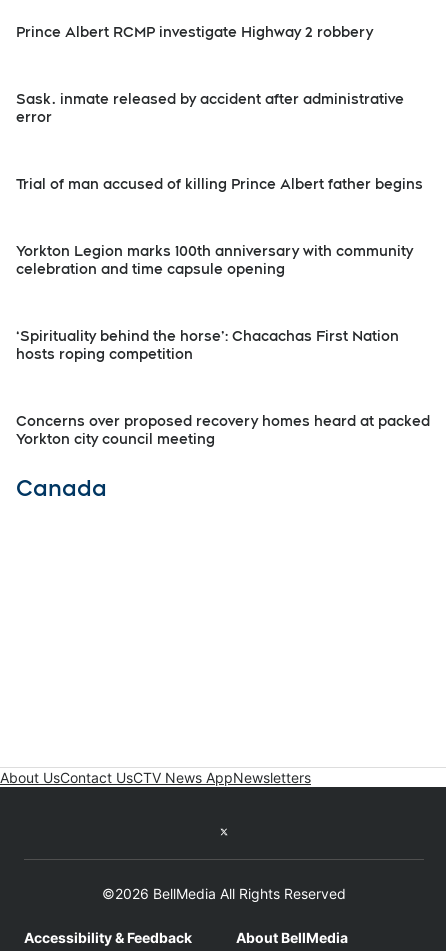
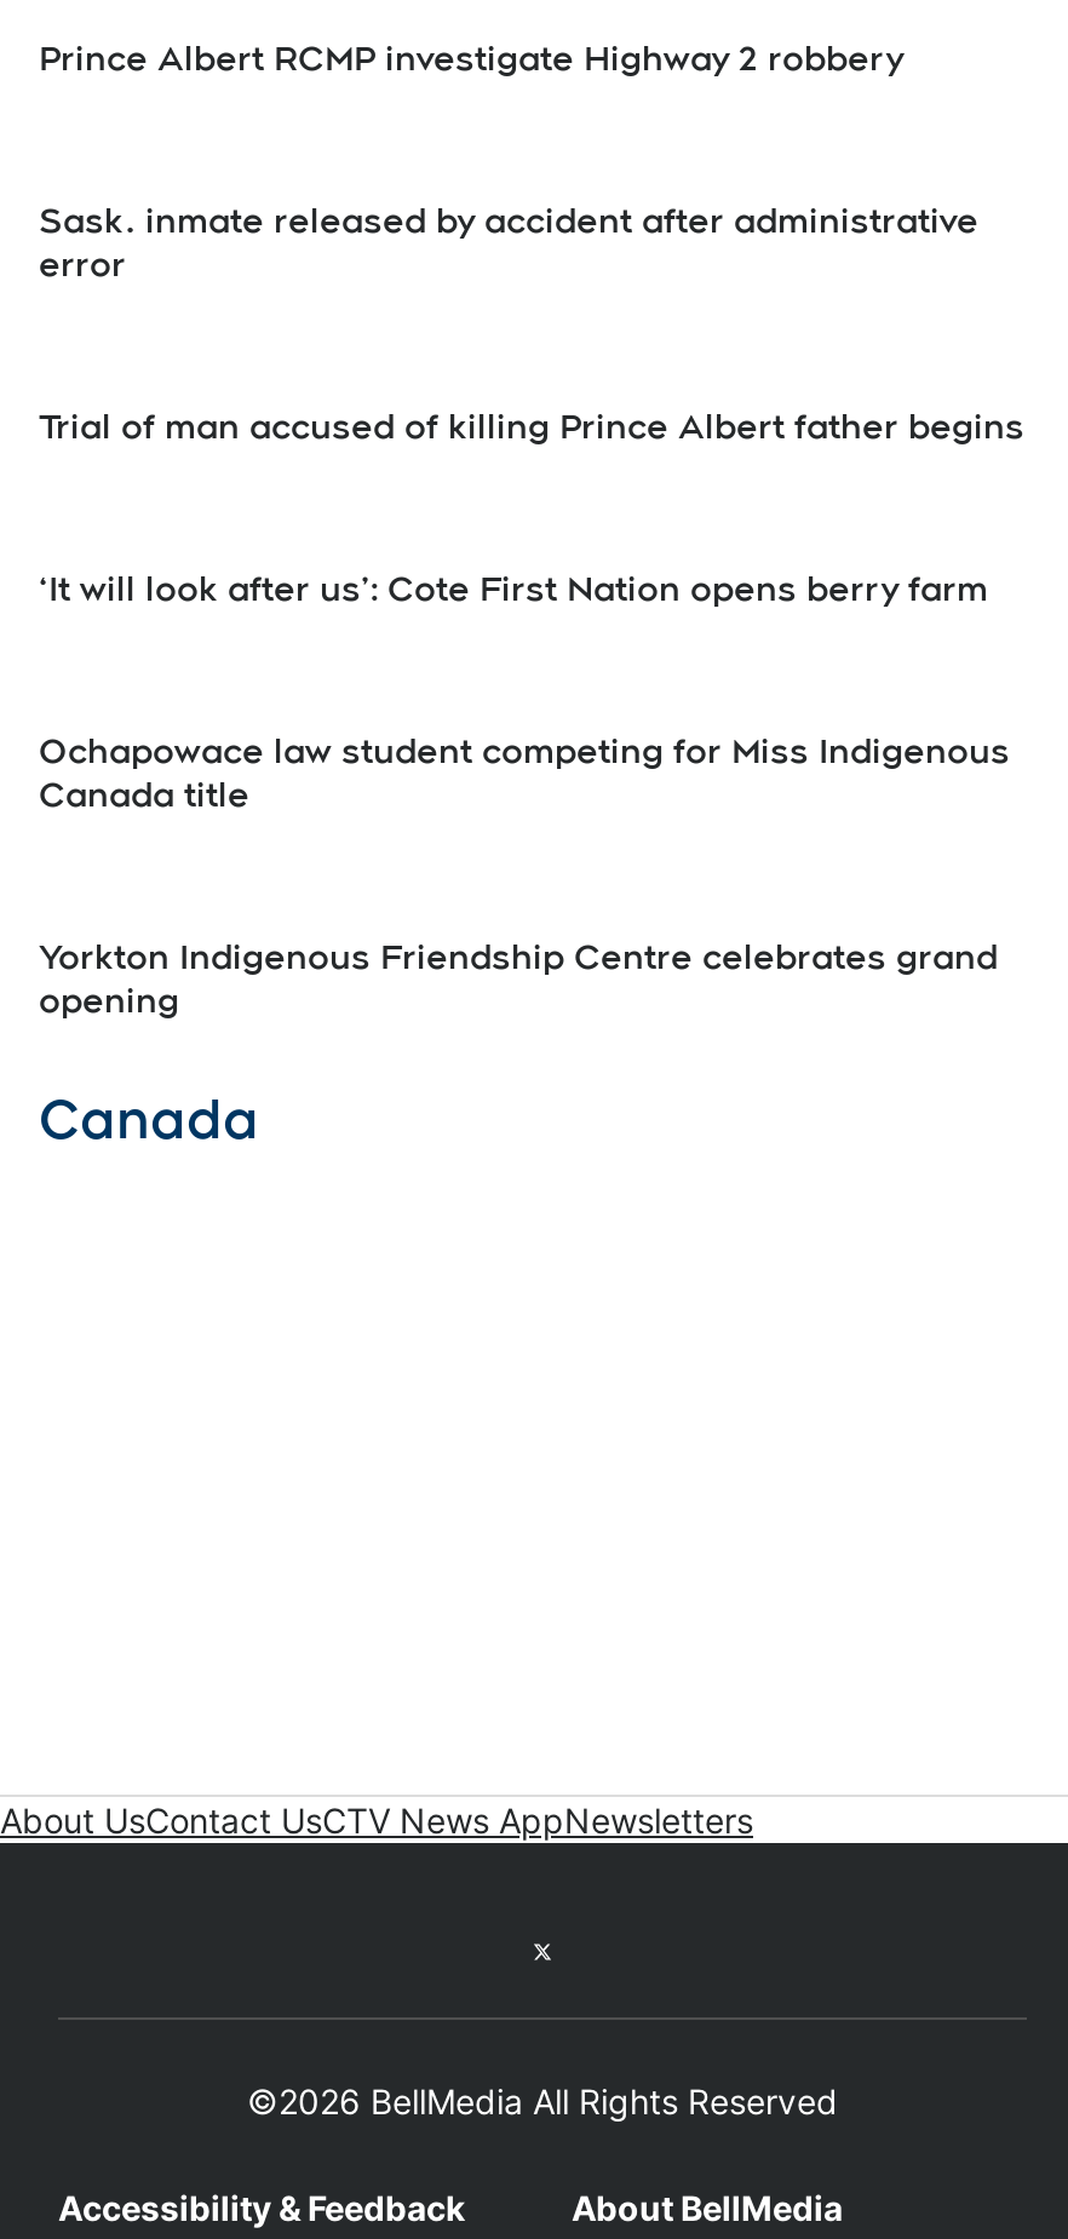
- Yorkton Legion marks 100th anniversary with community
- celebration and time capsule opening
+ ‘It will look after us’: Cote First Nation opens berry farm

- ‘Spirituality behind the horse’: Chacachas First Nation
- hosts roping competition
+ Ochapowace law student competing for Miss Indigenous
+ Canada title

- Concerns over proposed recovery homes heard at packed
- Yorkton city council meeting
+ Yorkton Indigenous Friendship Centre celebrates grand
+ opening
